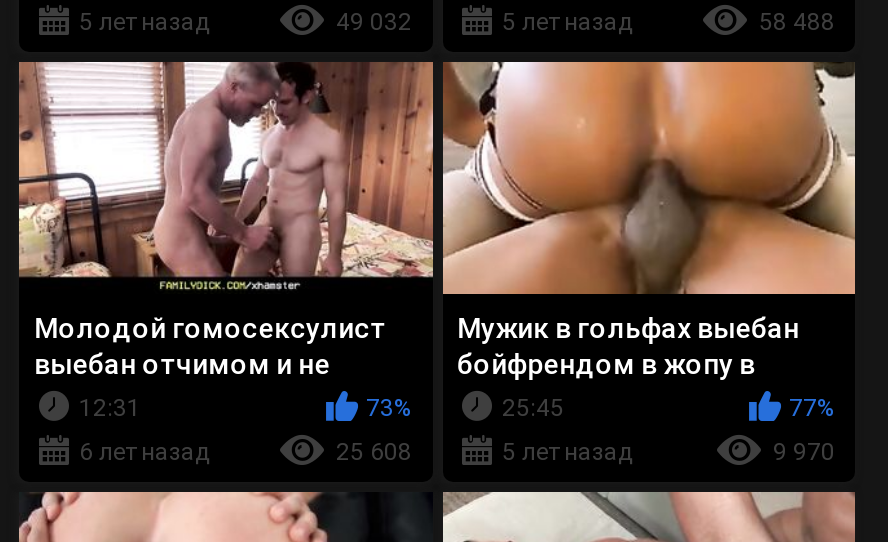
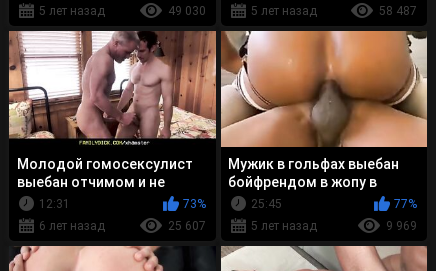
- 49 032
+ 49 030

- 58 488
+ 58 487

- 25 608
+ 25 607

- 9 970
+ 9 969
